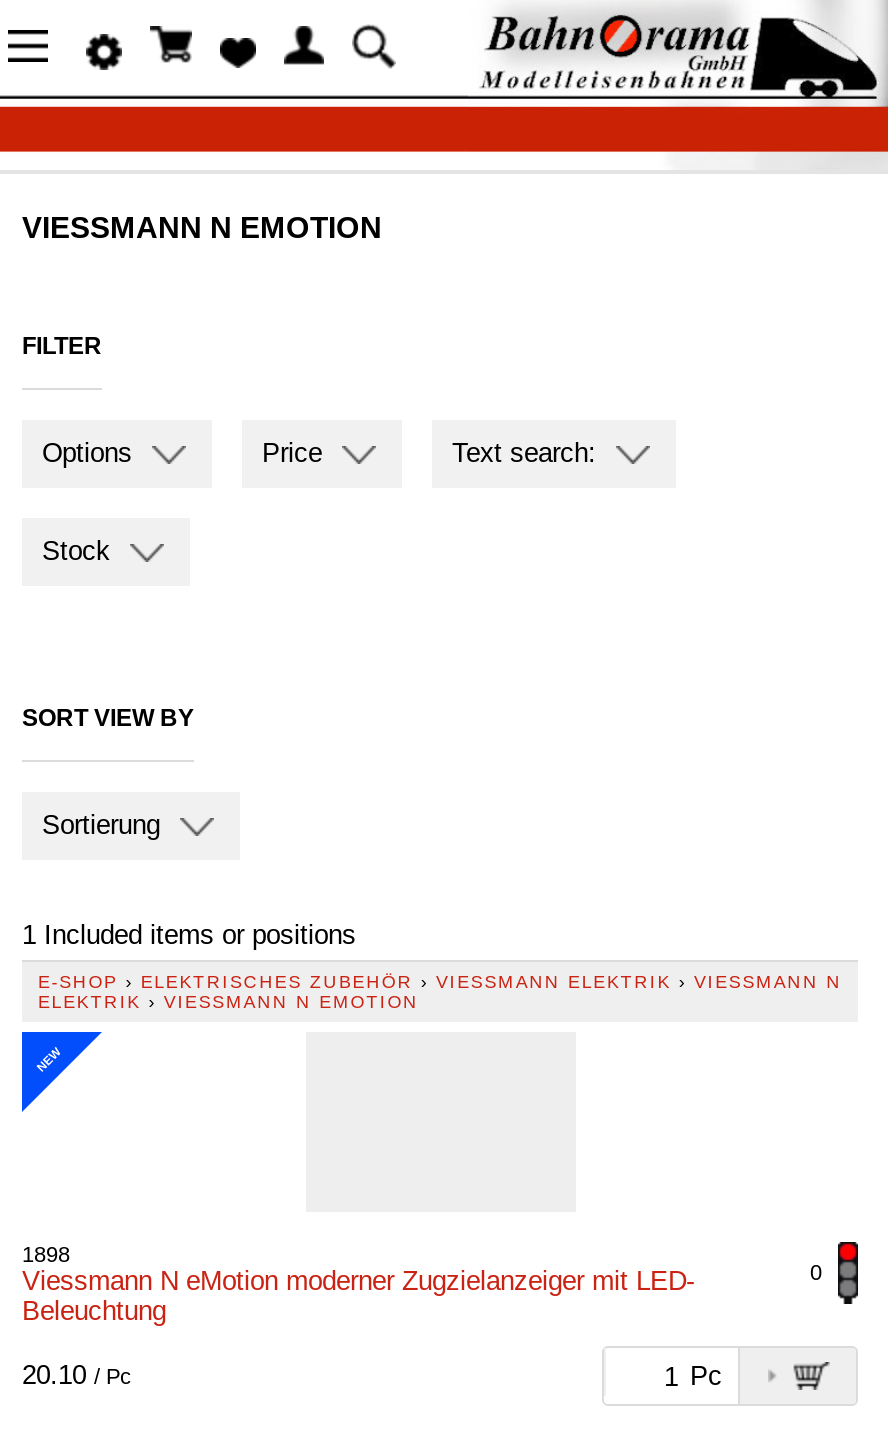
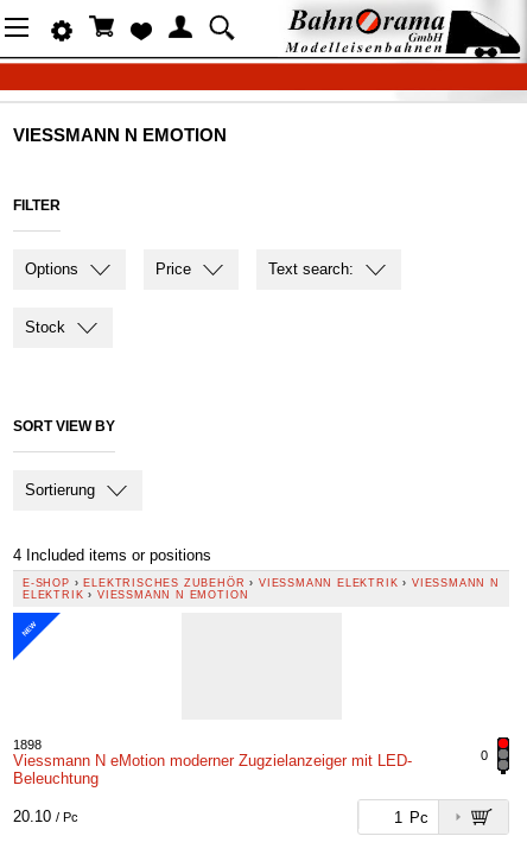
- 1 Included items or positions
+ 4 Included items or positions
